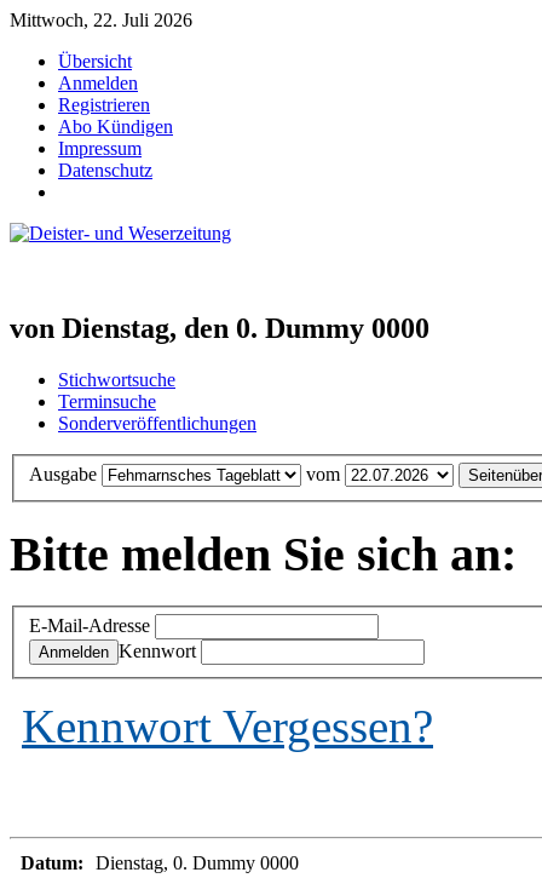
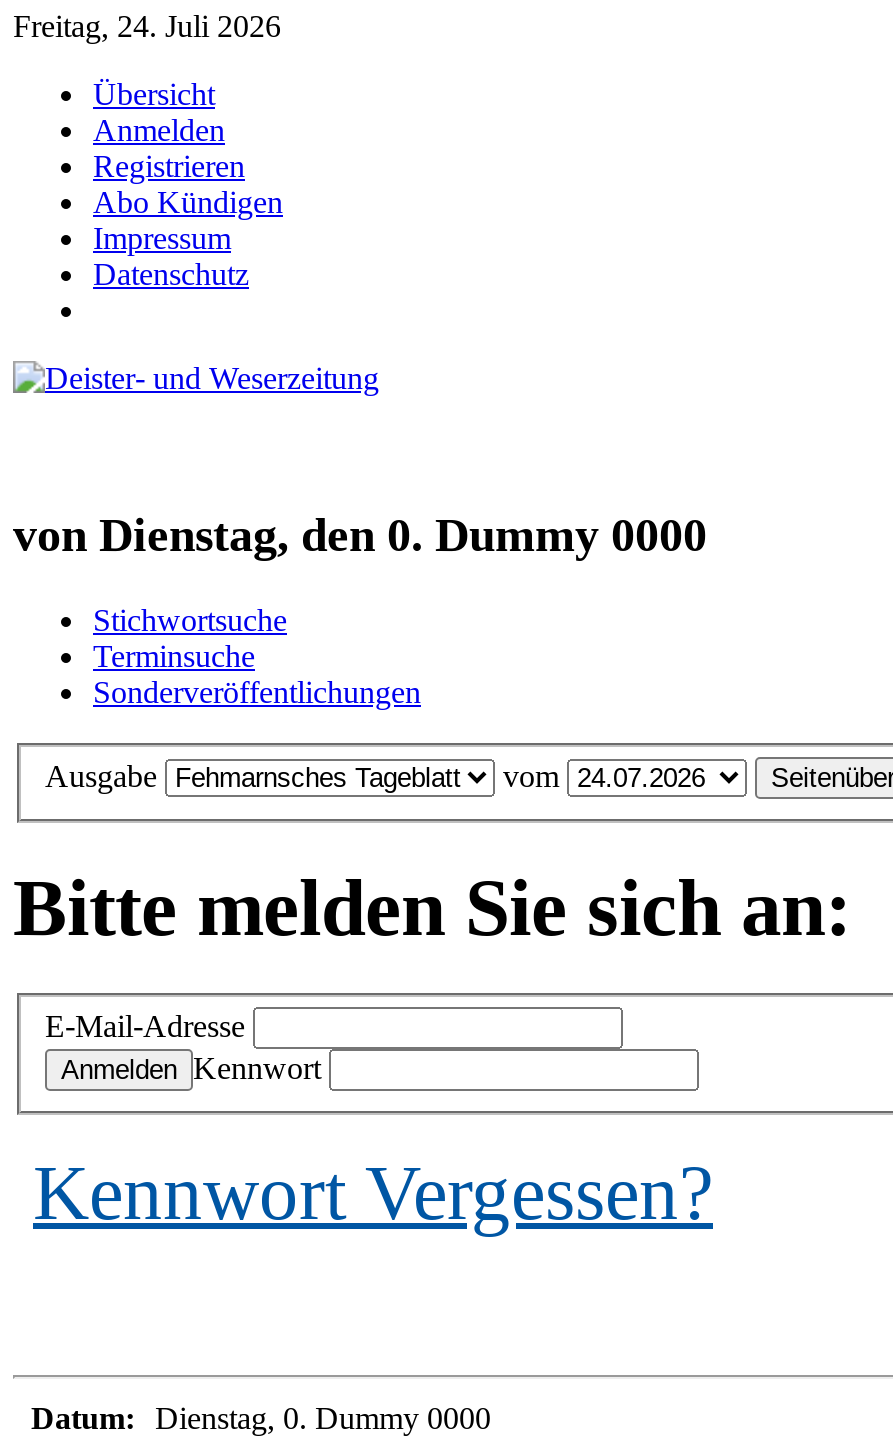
- Mittwoch, 22. Juli 2026
+ Freitag, 24. Juli 2026
